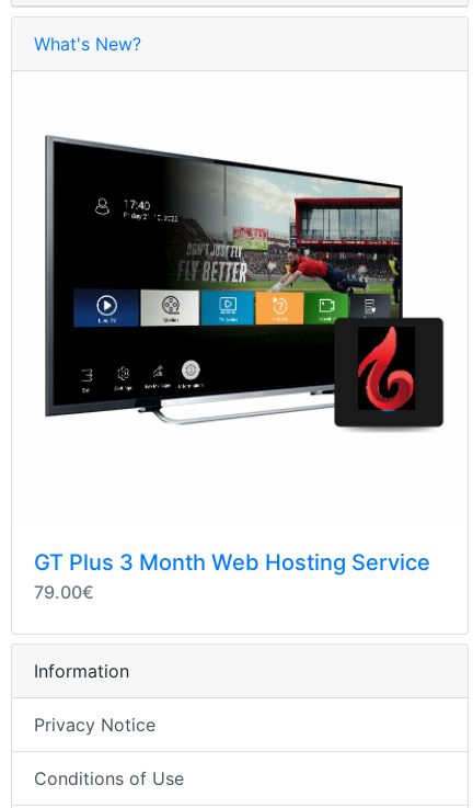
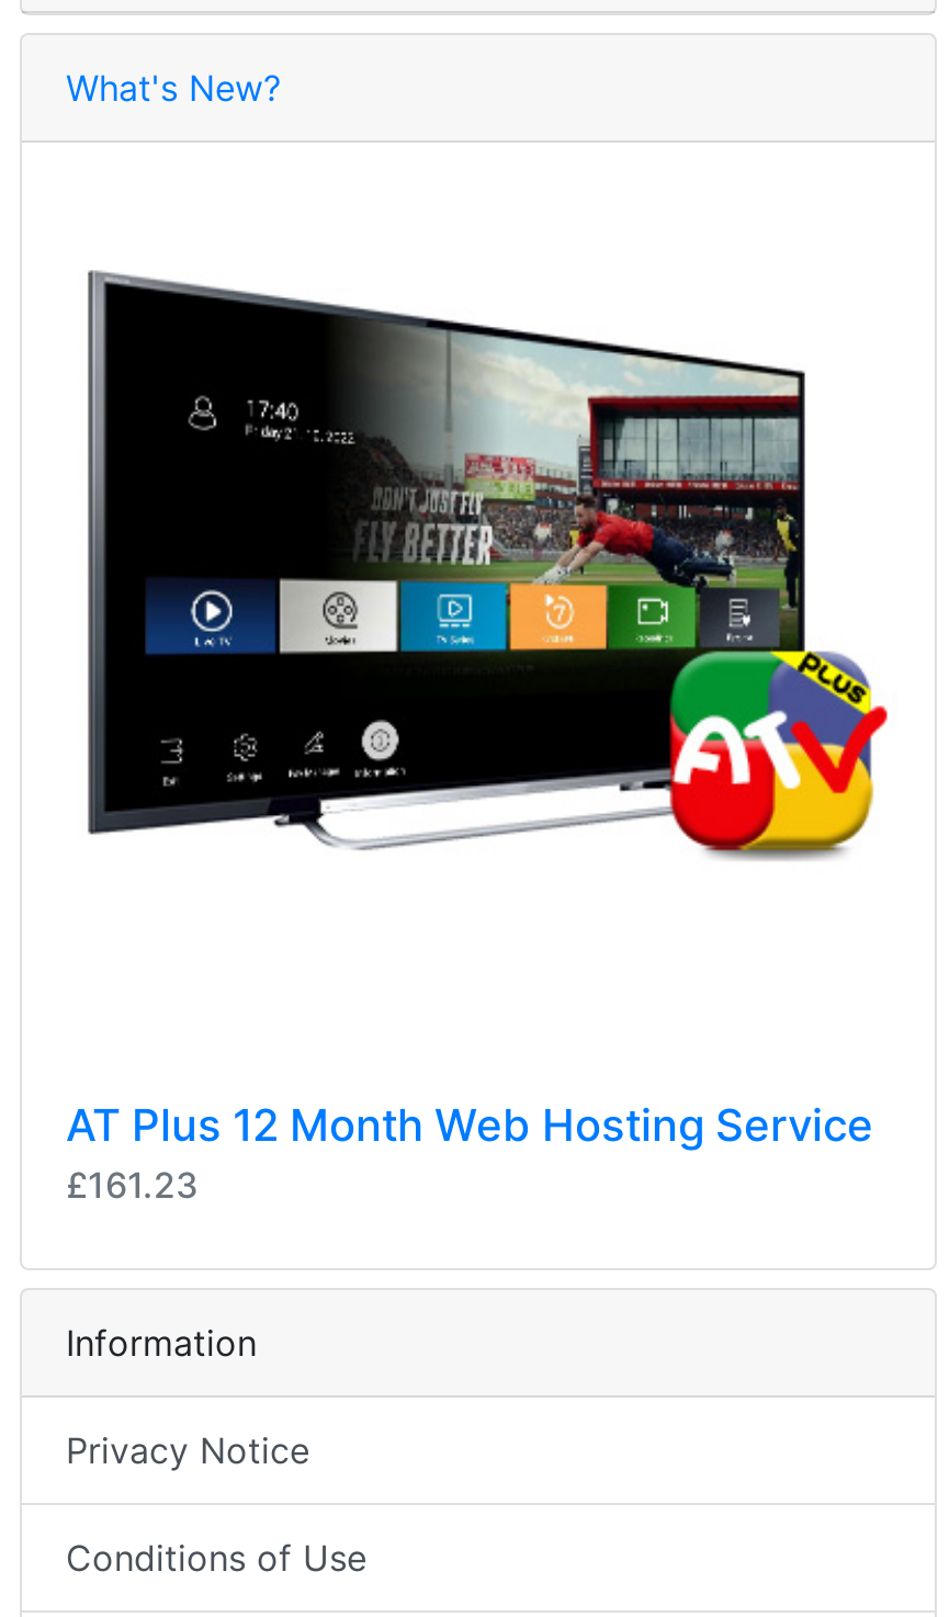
- [image]
+ [image]

- GT Plus 3 Month Web Hosting Service
+ AT Plus 12 Month Web Hosting Service

- 79.00€
+ £161.23
